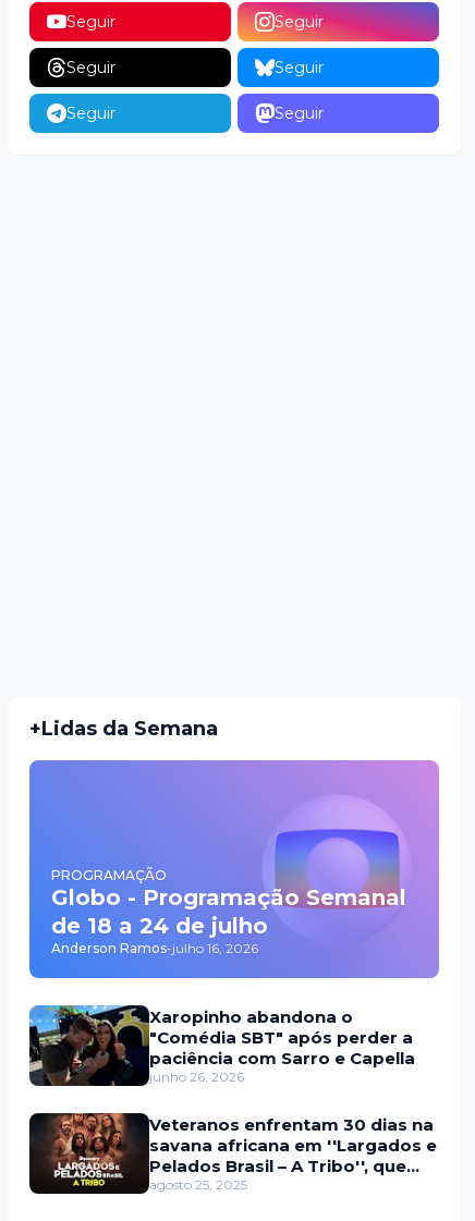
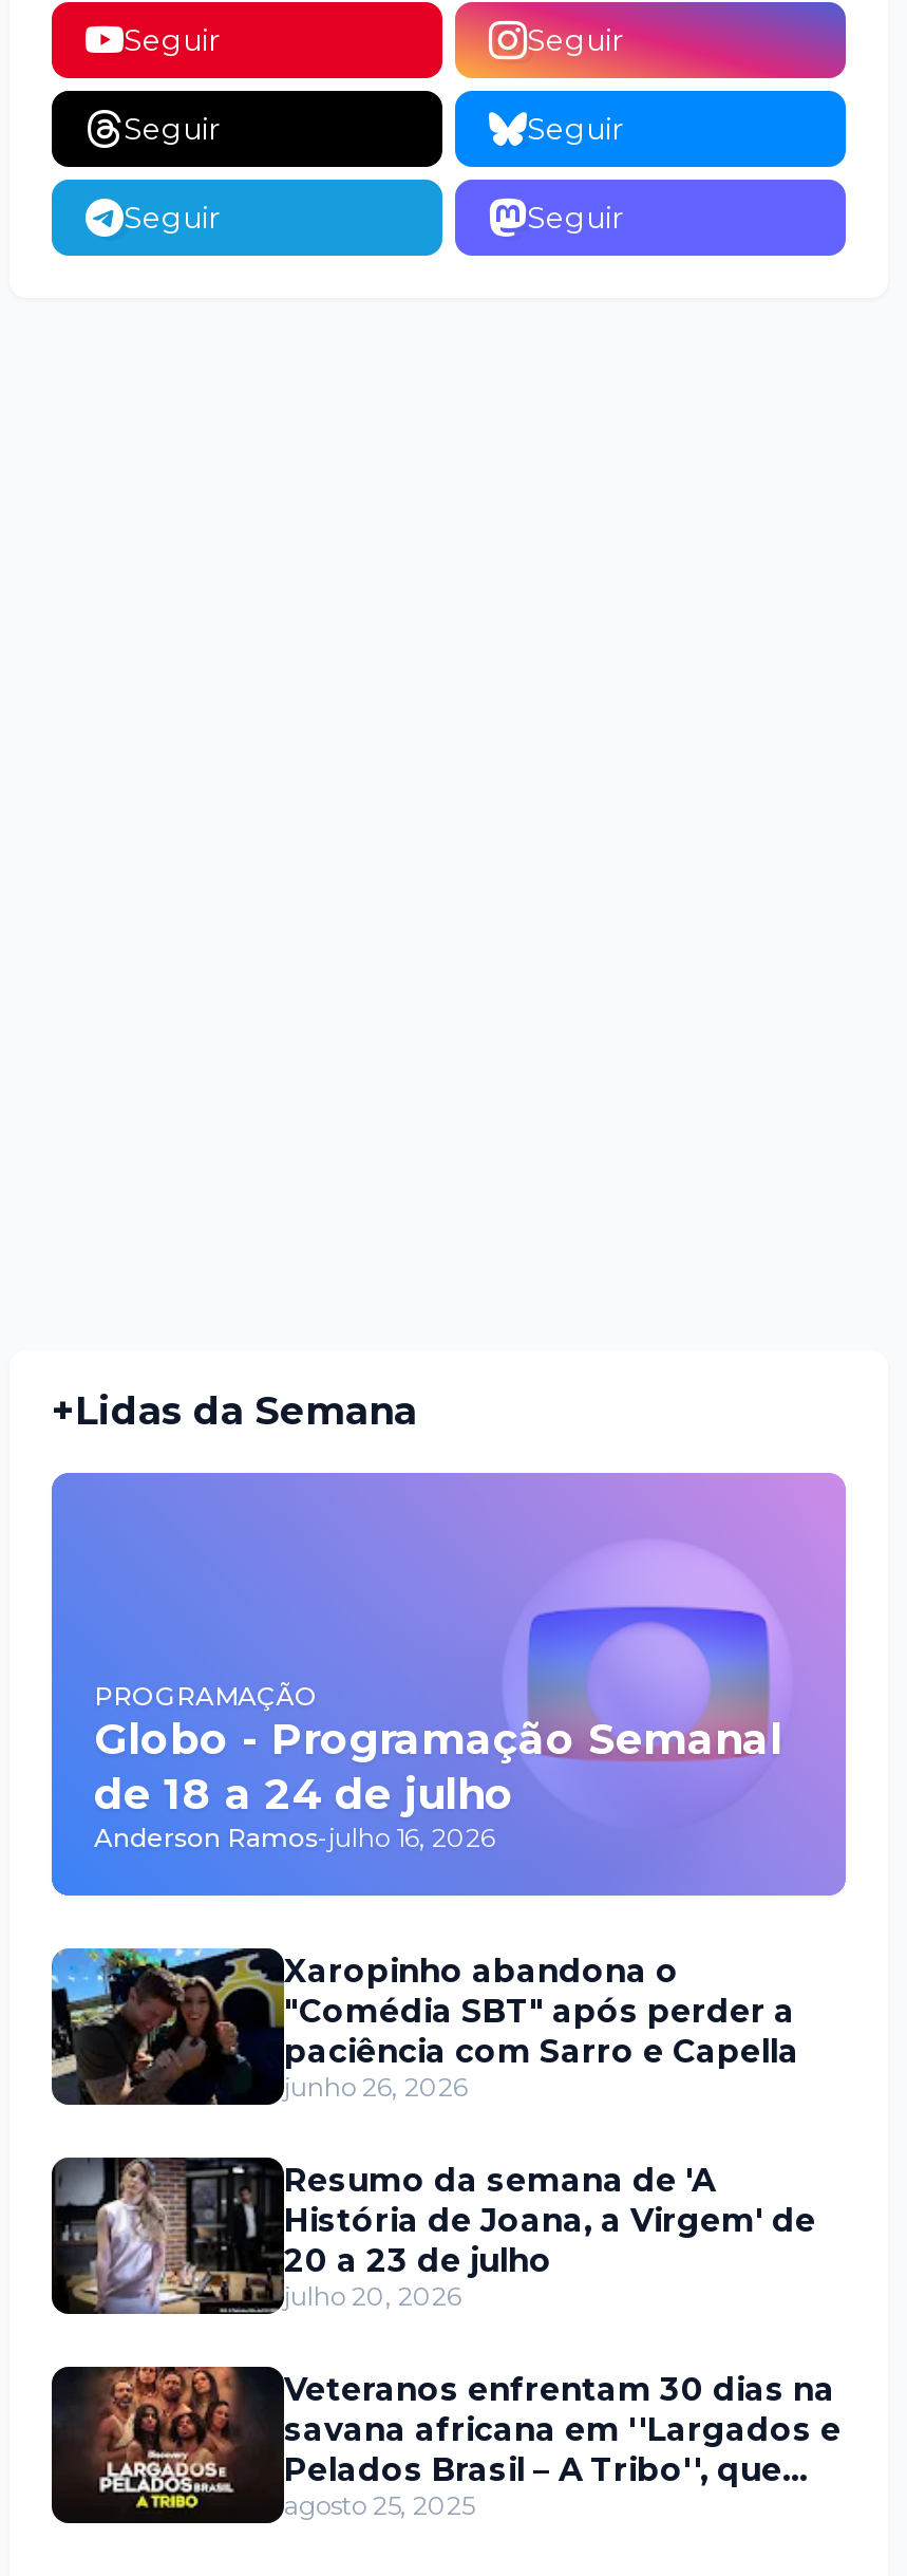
+ [image]
+ Resumo da semana de 'A
+ História de Joana, a Virgem' de
+ 20 a 23 de julho
+ julho 20, 2026
